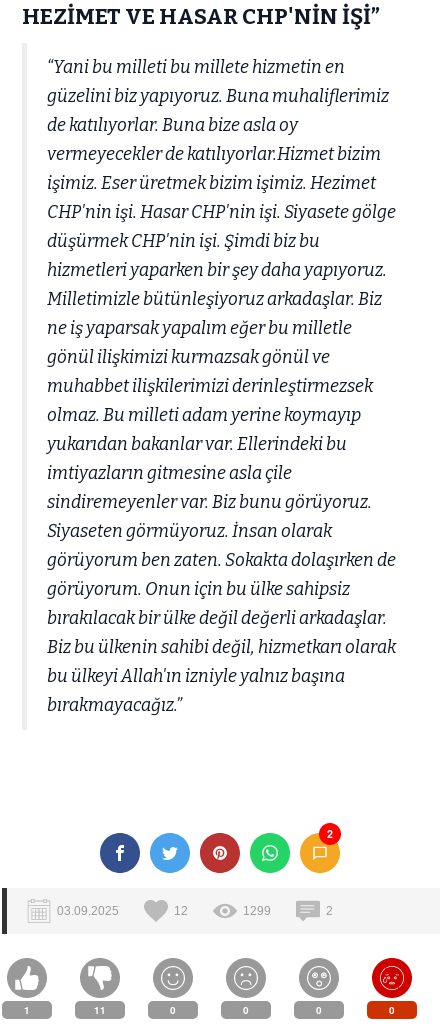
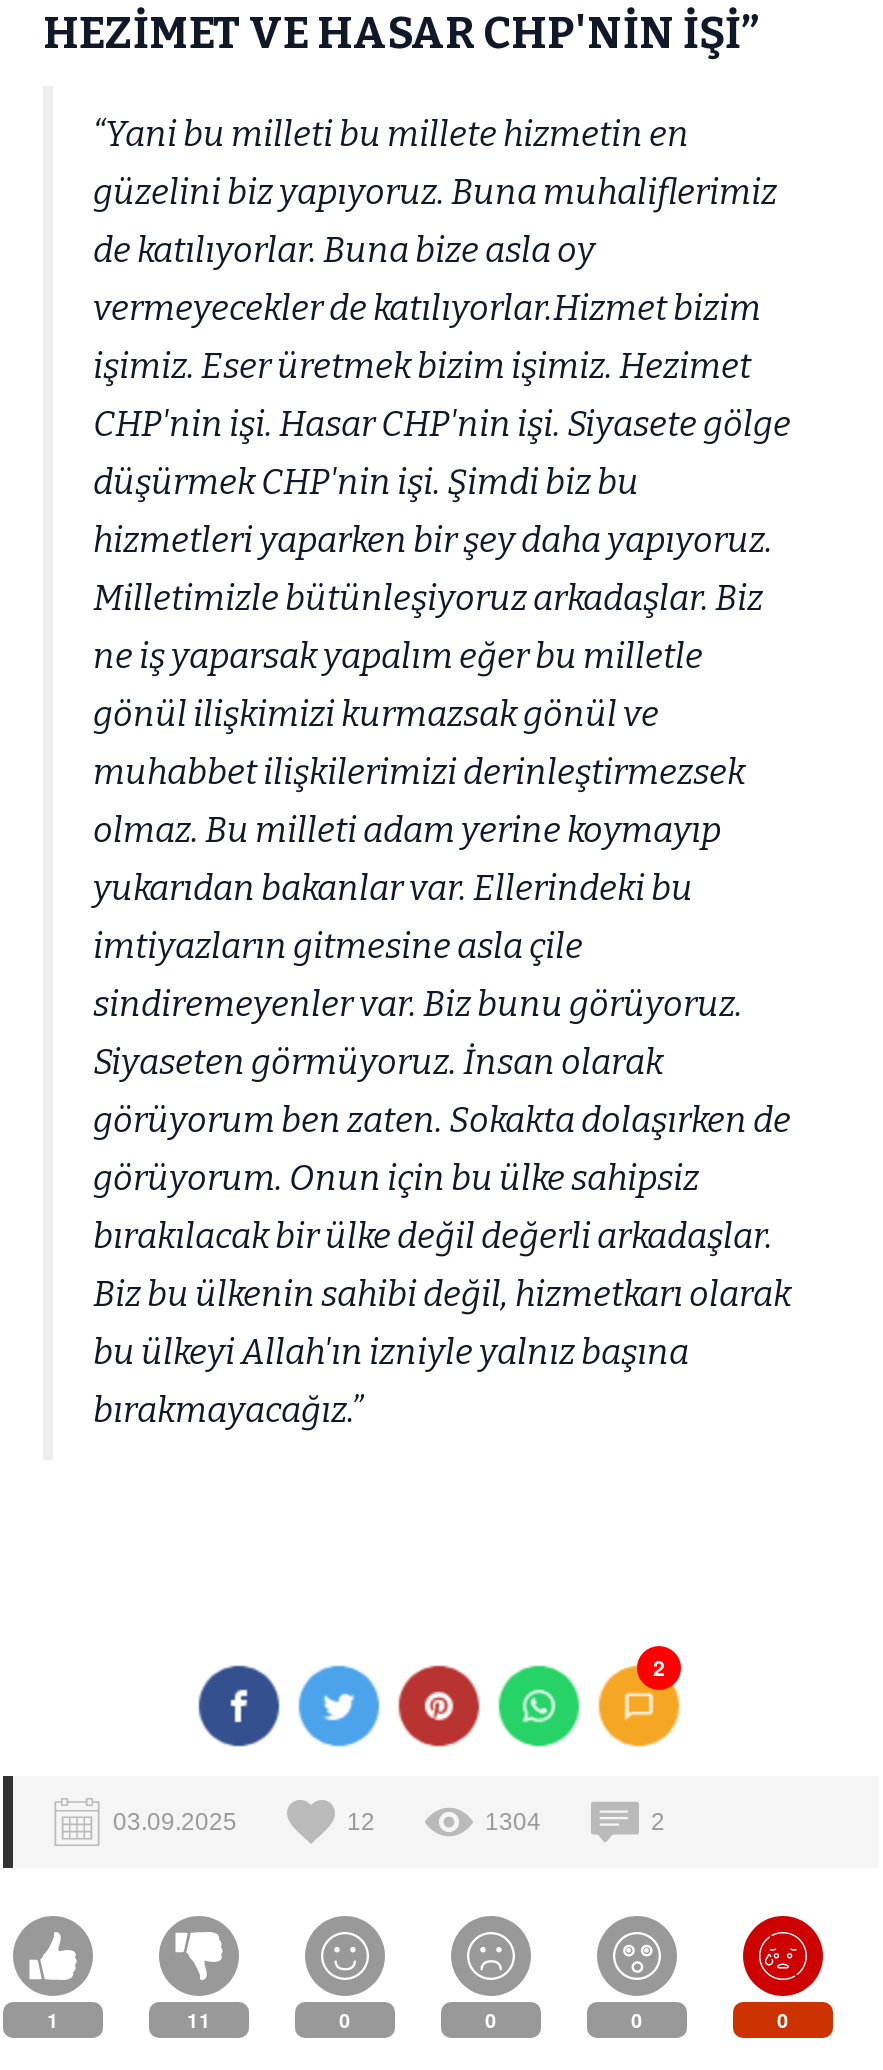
- 1299
+ 1304
